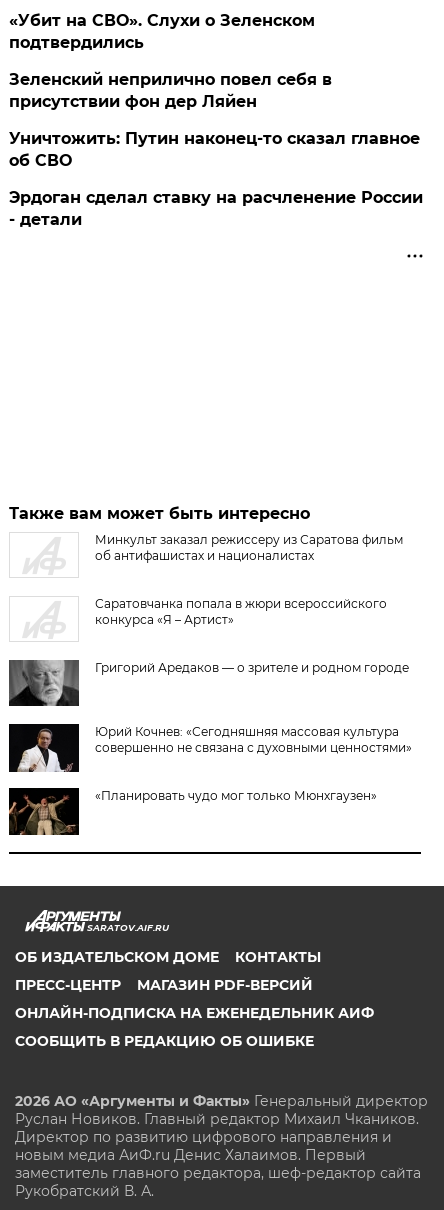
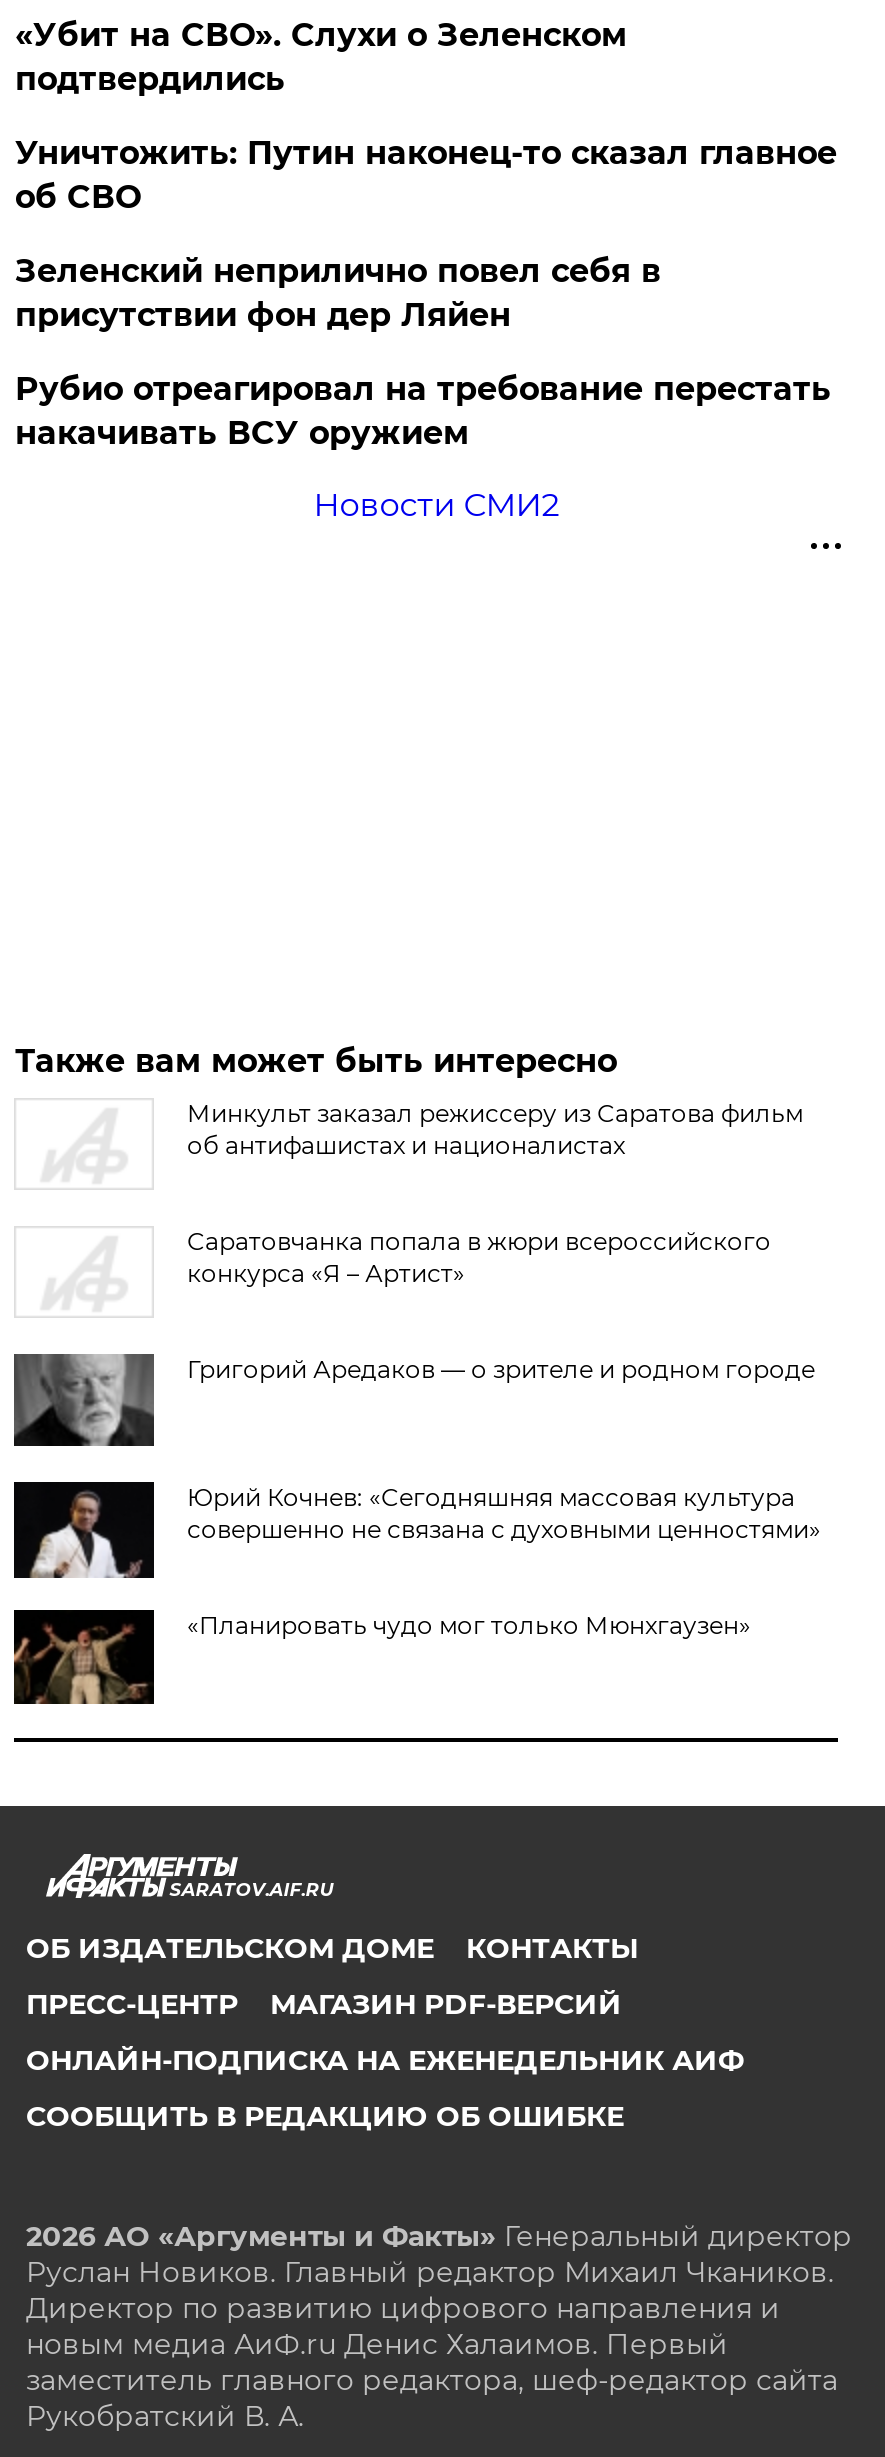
moved down: Зеленский неприлично повел cебя в | присутствии фон дер Ляйен

+ Рубио отреагировал на требование перестать
+ накачивать ВСУ оружием

moved up: Уничтожить: Путин наконец-то сказал главное | об СВО

- Эрдоган сделал ставку на расчленение России
- - детали
+ Новости СМИ2
